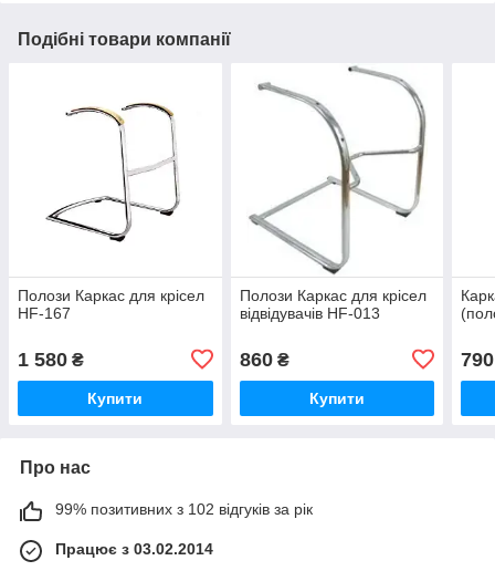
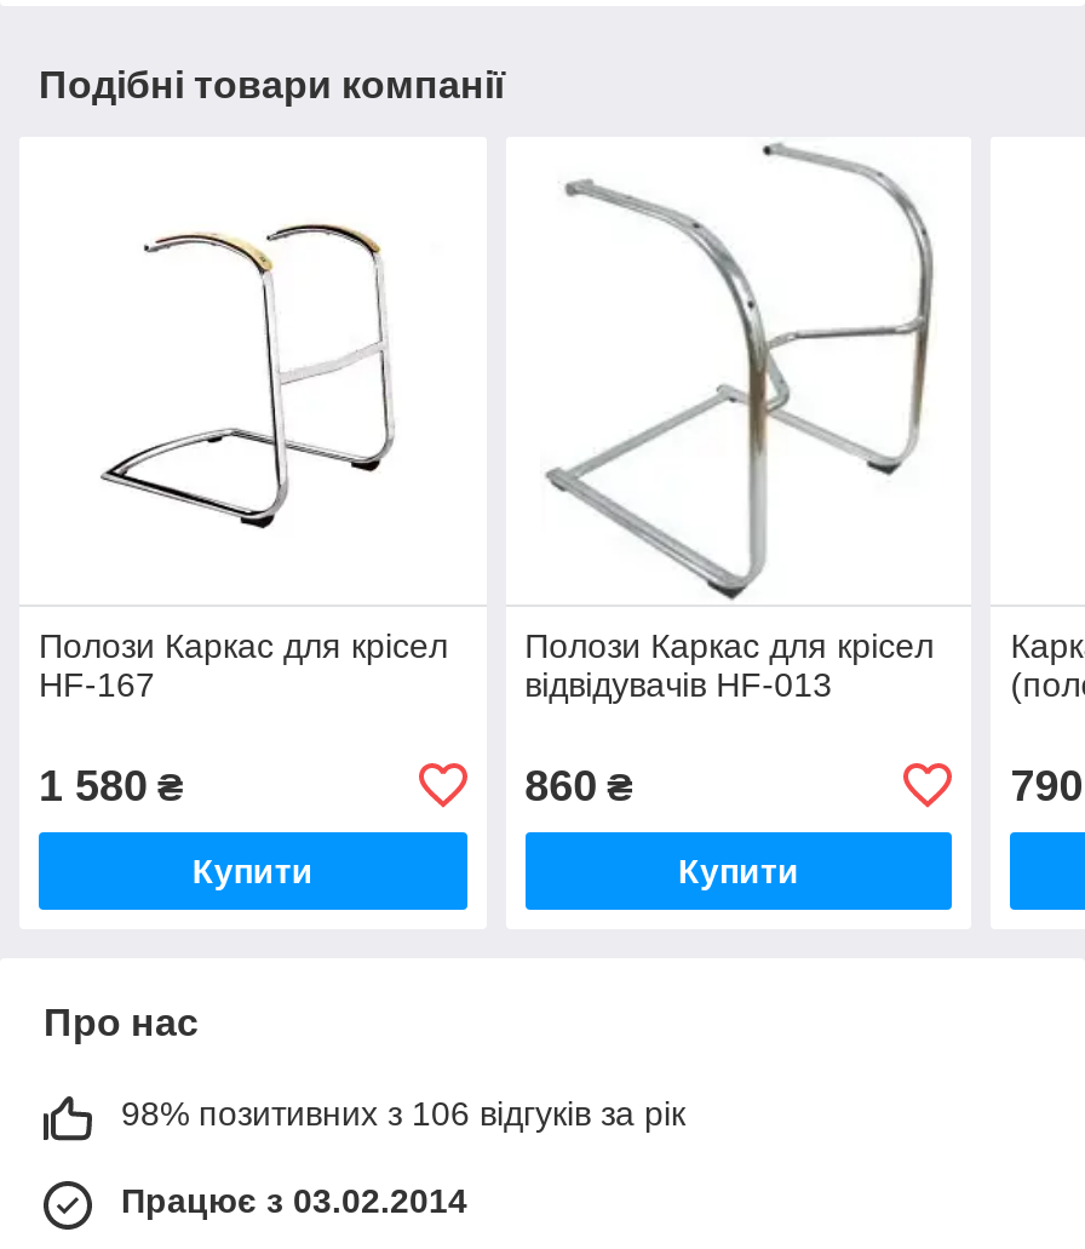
- 99% позитивних з 102 відгуків за рік
+ 98% позитивних з 106 відгуків за рік
